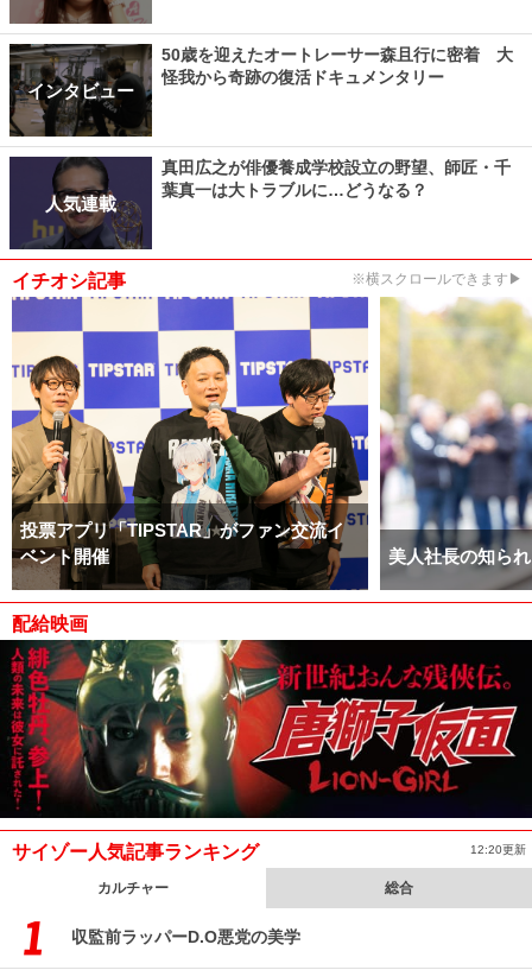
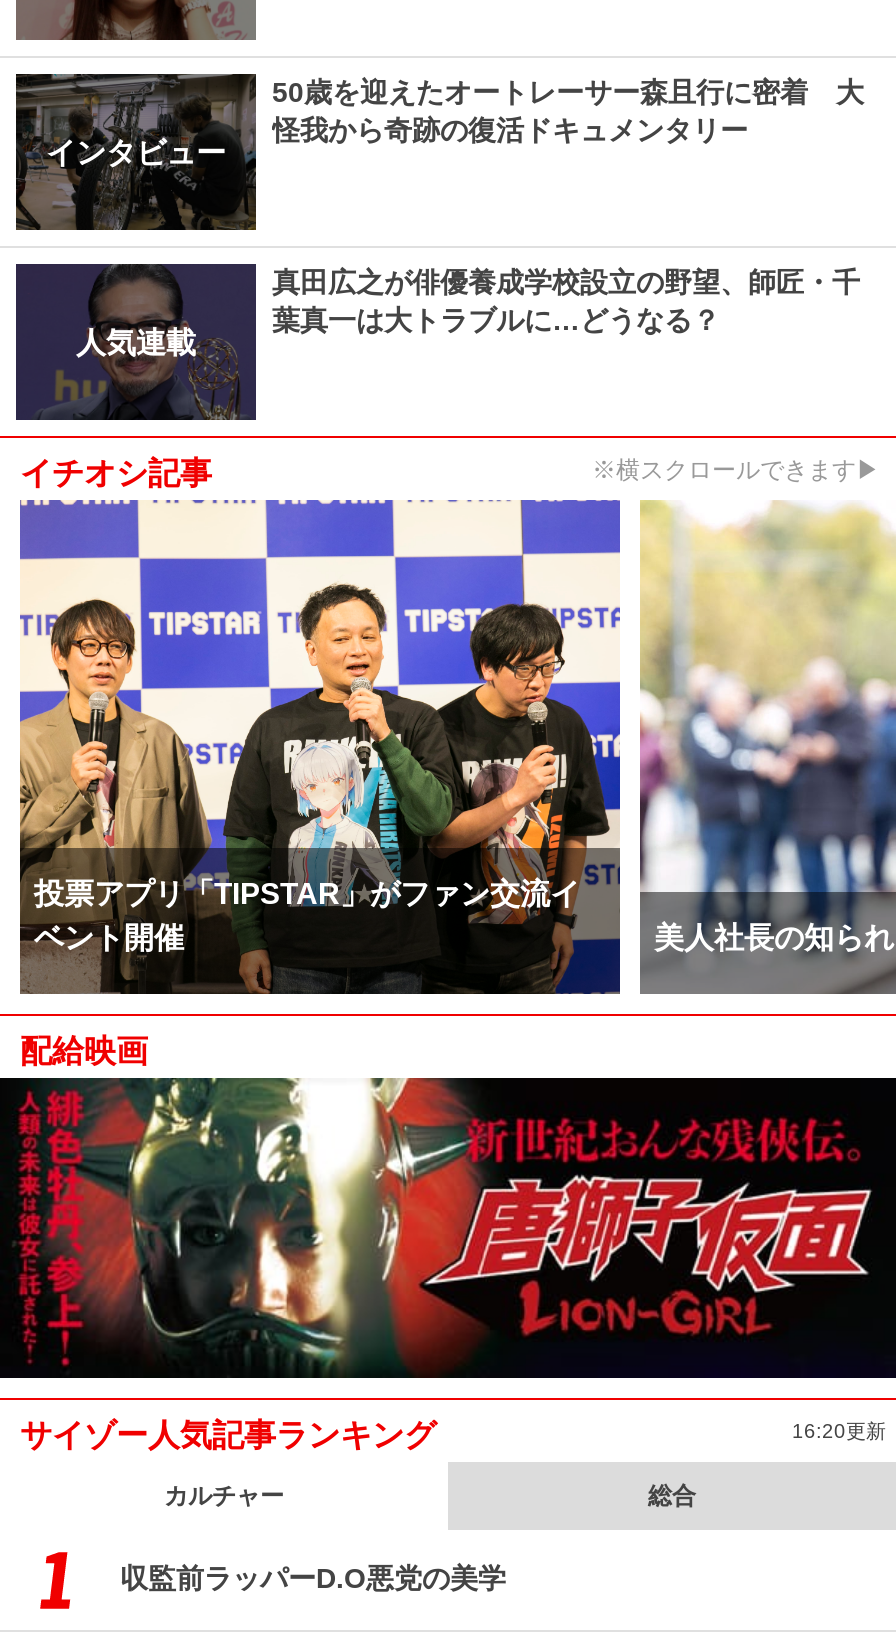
- 12:20更新
+ 16:20更新
